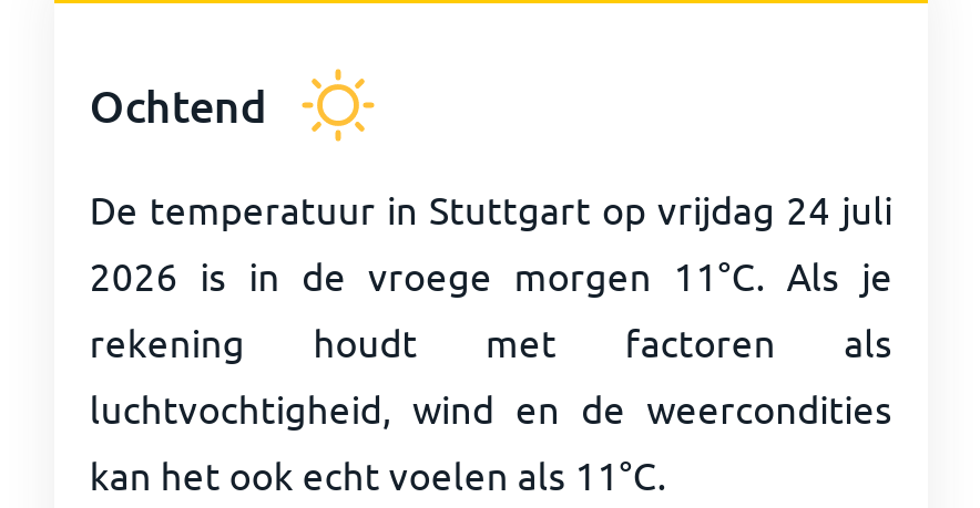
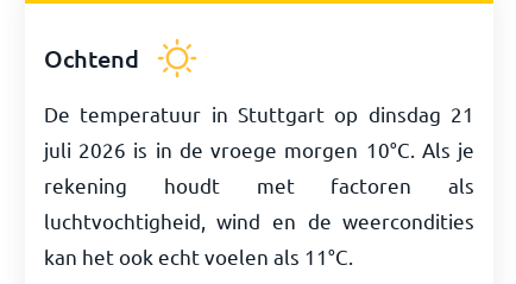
- De temperatuur in Stuttgart op vrijdag 24 juli
- 2026 is in de vroege morgen 11 °C. Als je
+ De temperatuur in Stuttgart op dinsdag 21
+ juli 2026 is in de vroege morgen 10 °C. Als je
